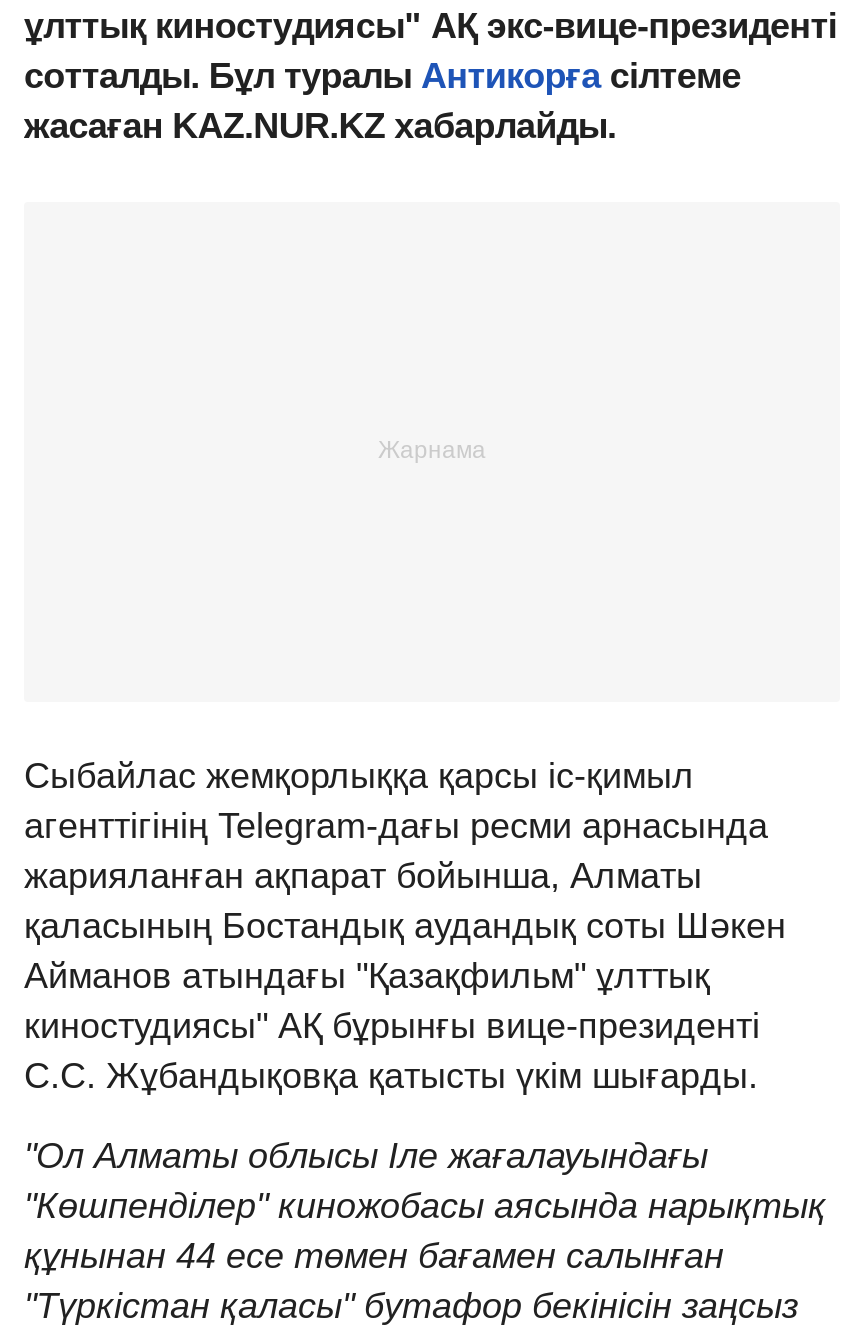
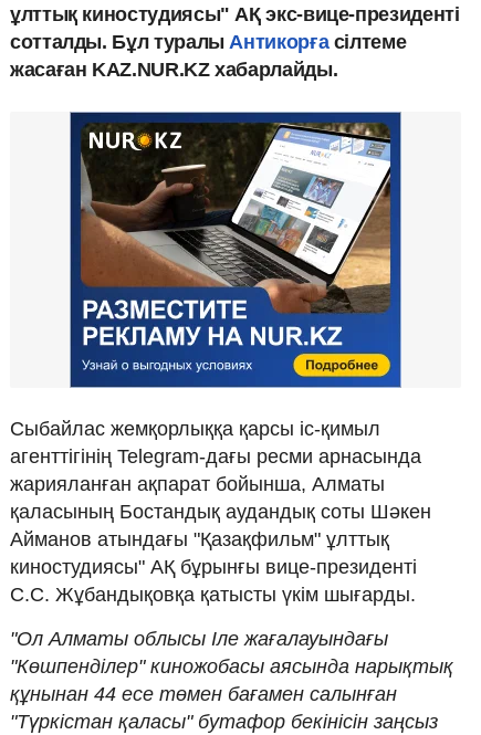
+ [image]
